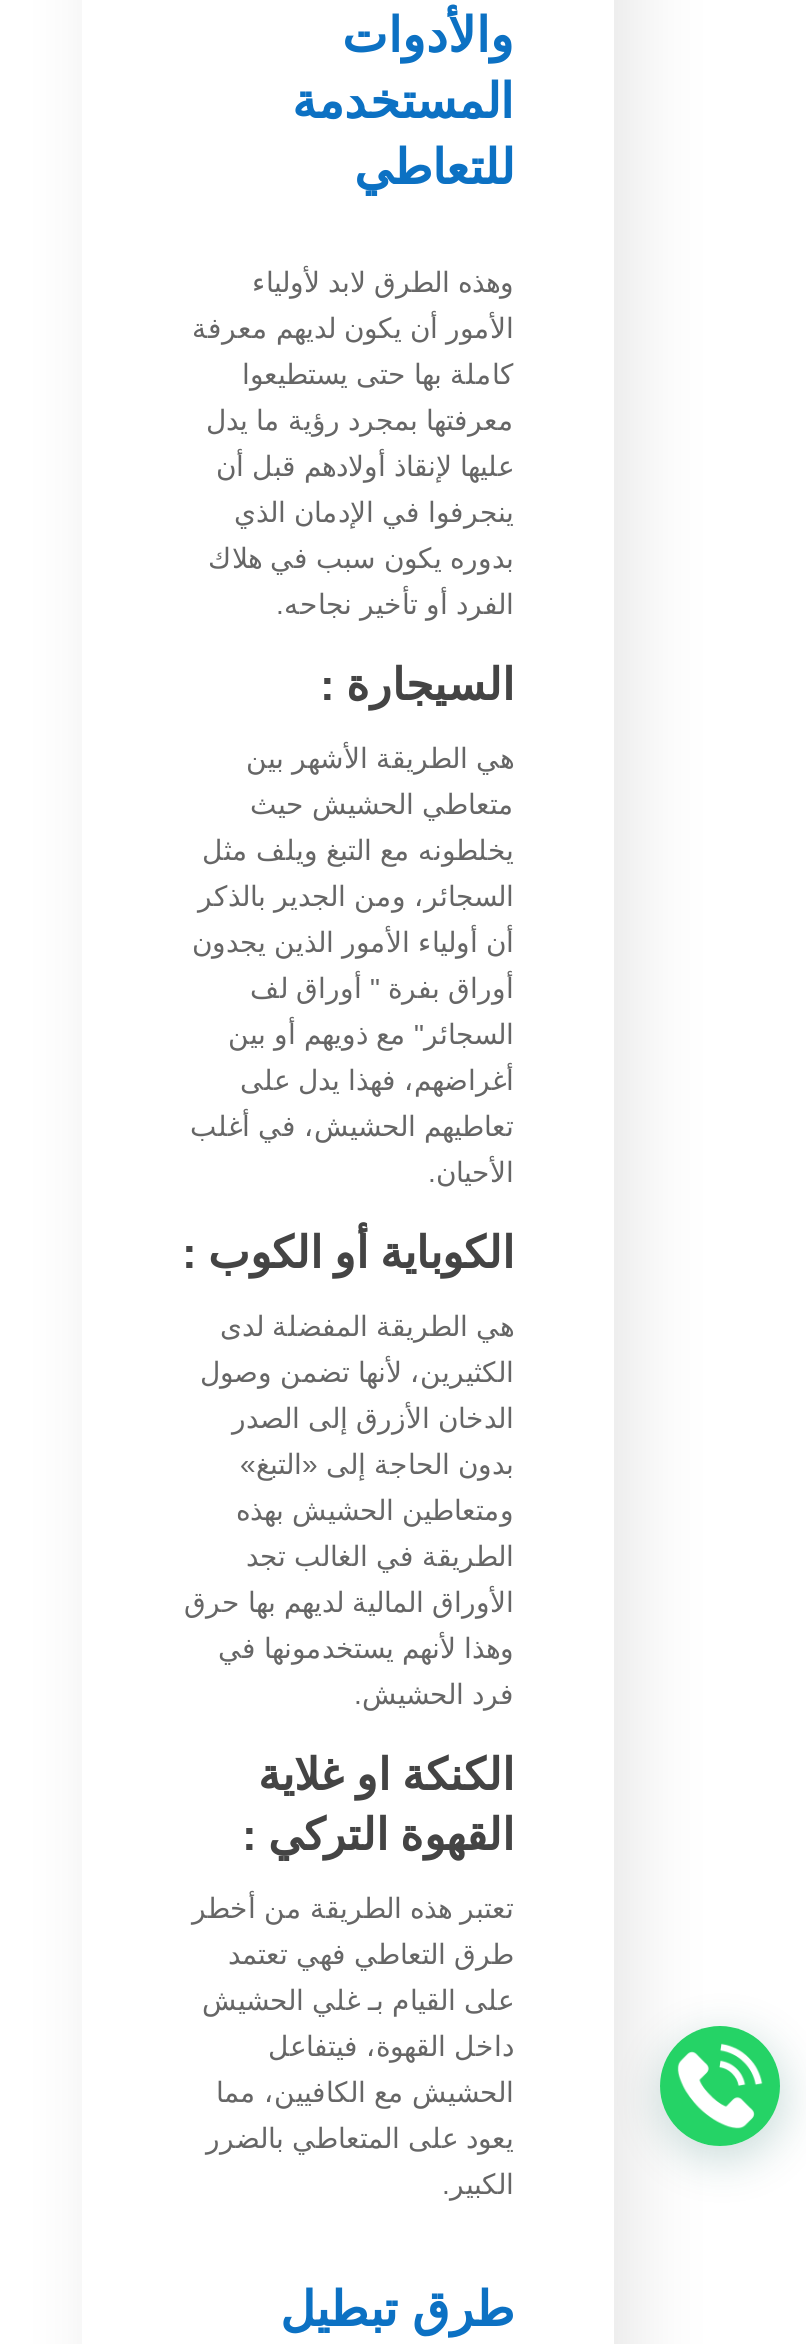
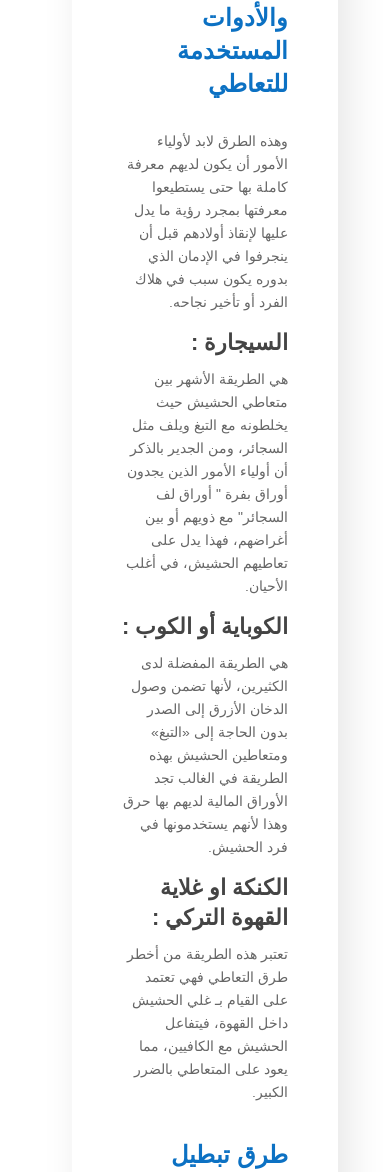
- [image]
